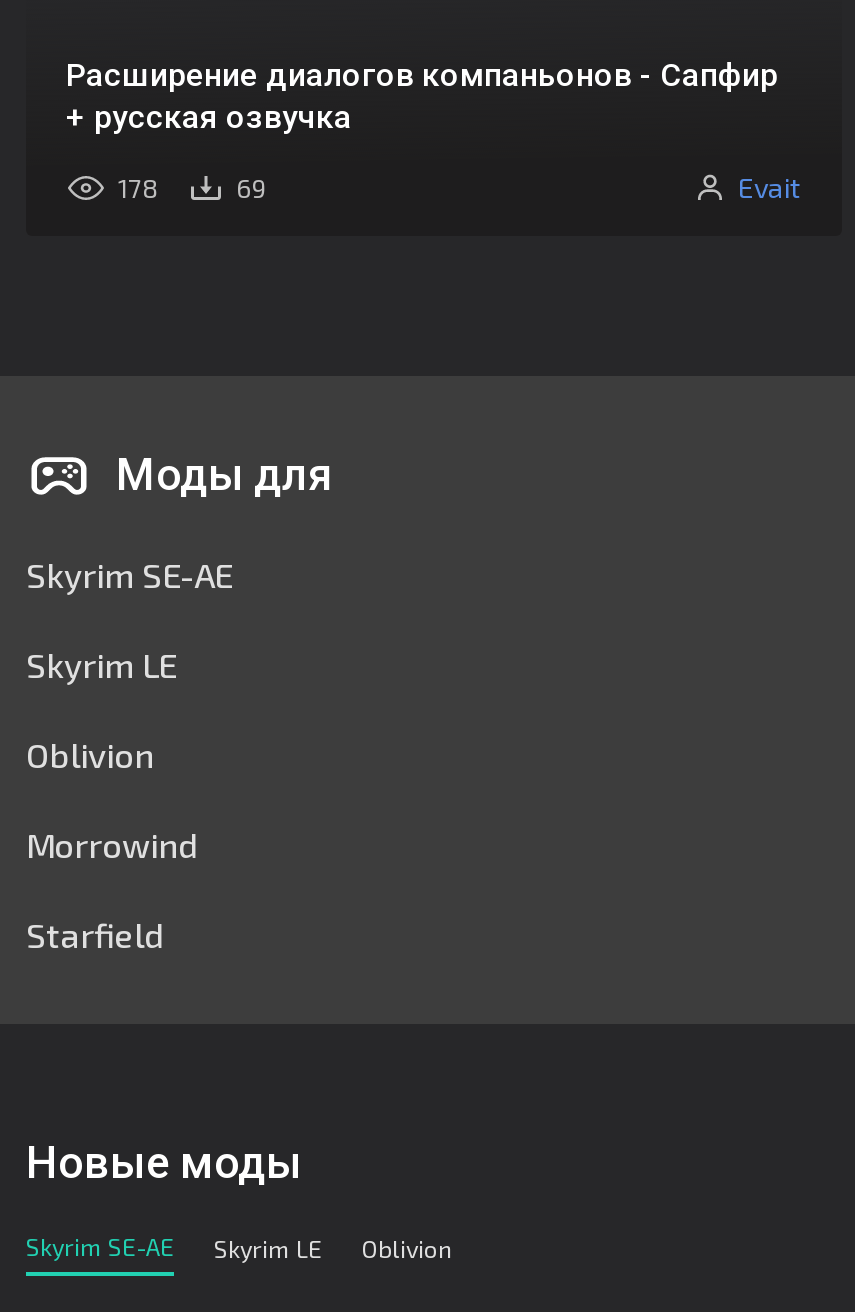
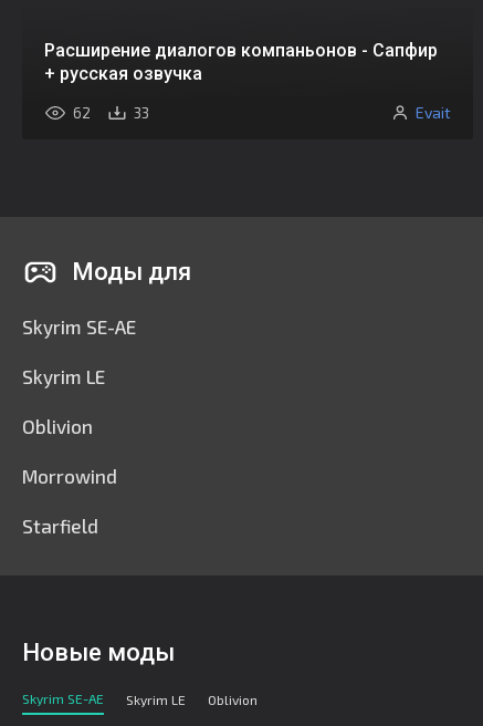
- 178
+ 62

- 69
+ 33
